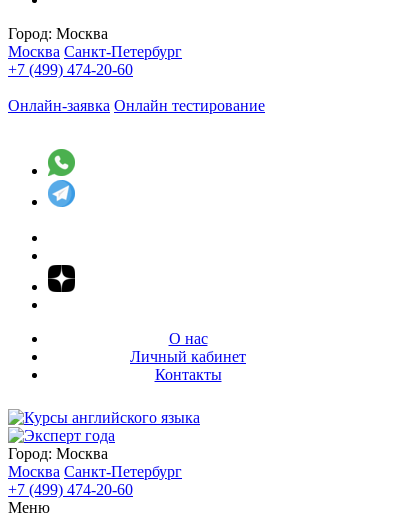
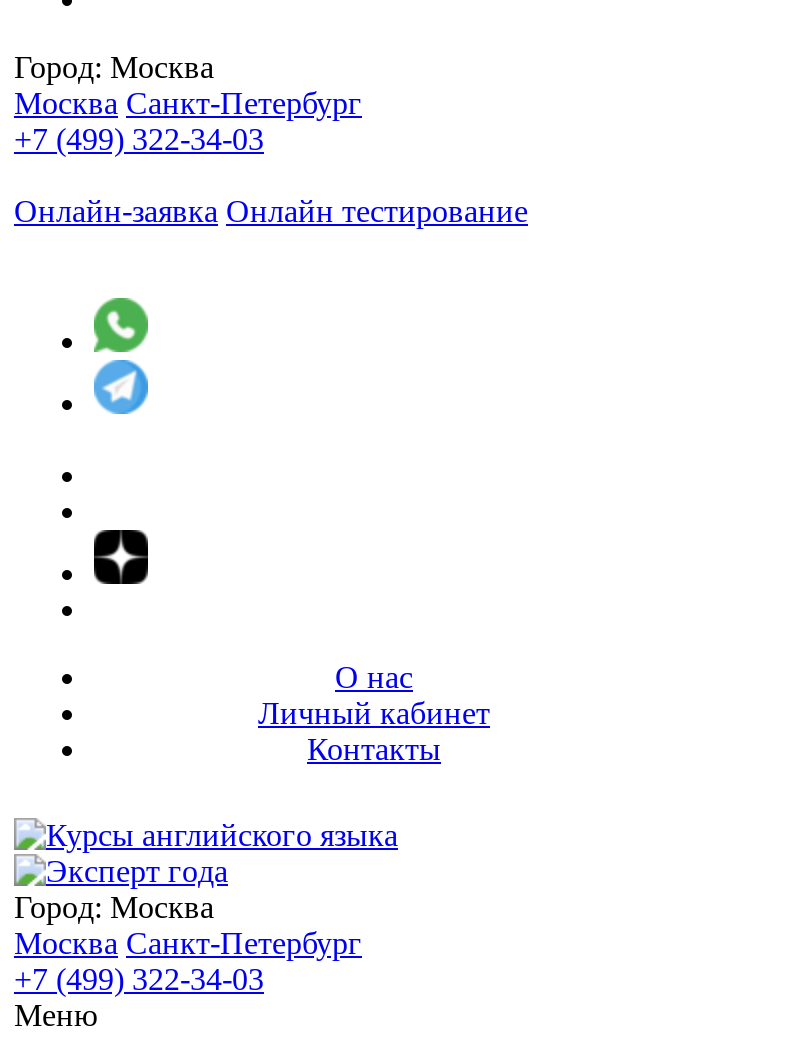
- +7 (499) 474-20-60
+ +7 (499) 322-34-03

- +7 (499) 474-20-60
+ +7 (499) 322-34-03
